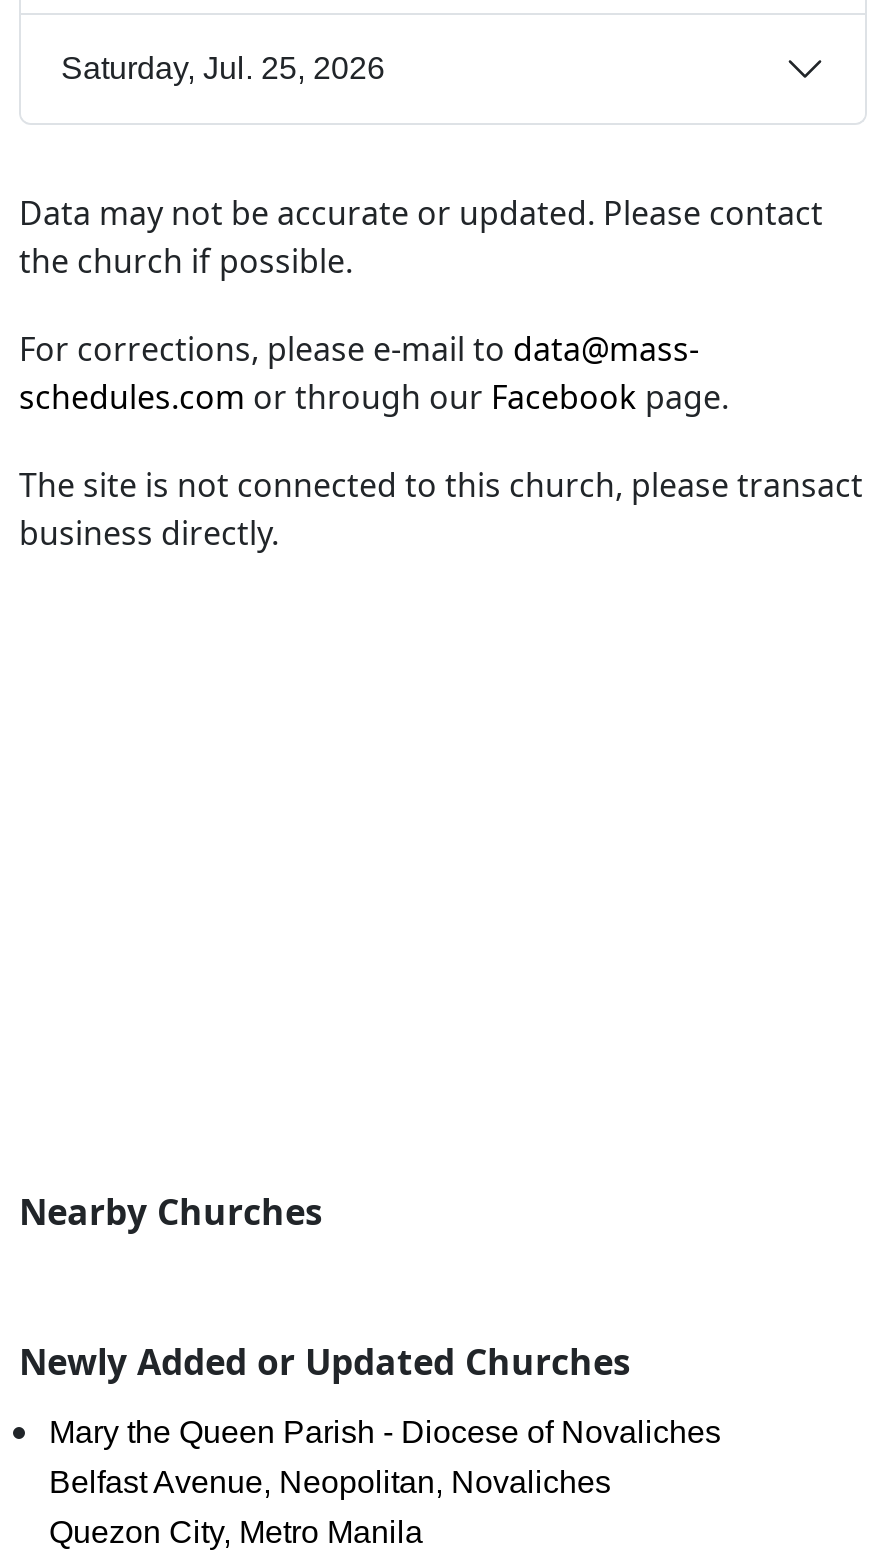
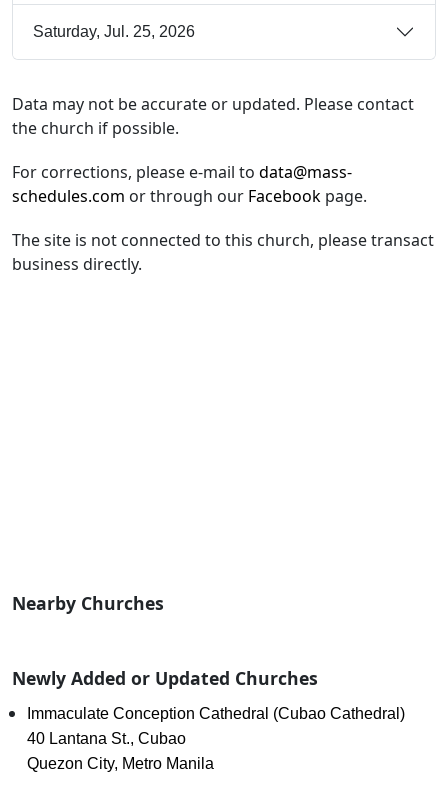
- Mary the Queen Parish - Diocese of Novaliches
+ Immaculate Conception Cathedral (Cubao Cathedral)

- Belfast Avenue, Neopolitan, Novaliches
+ 40 Lantana St., Cubao
